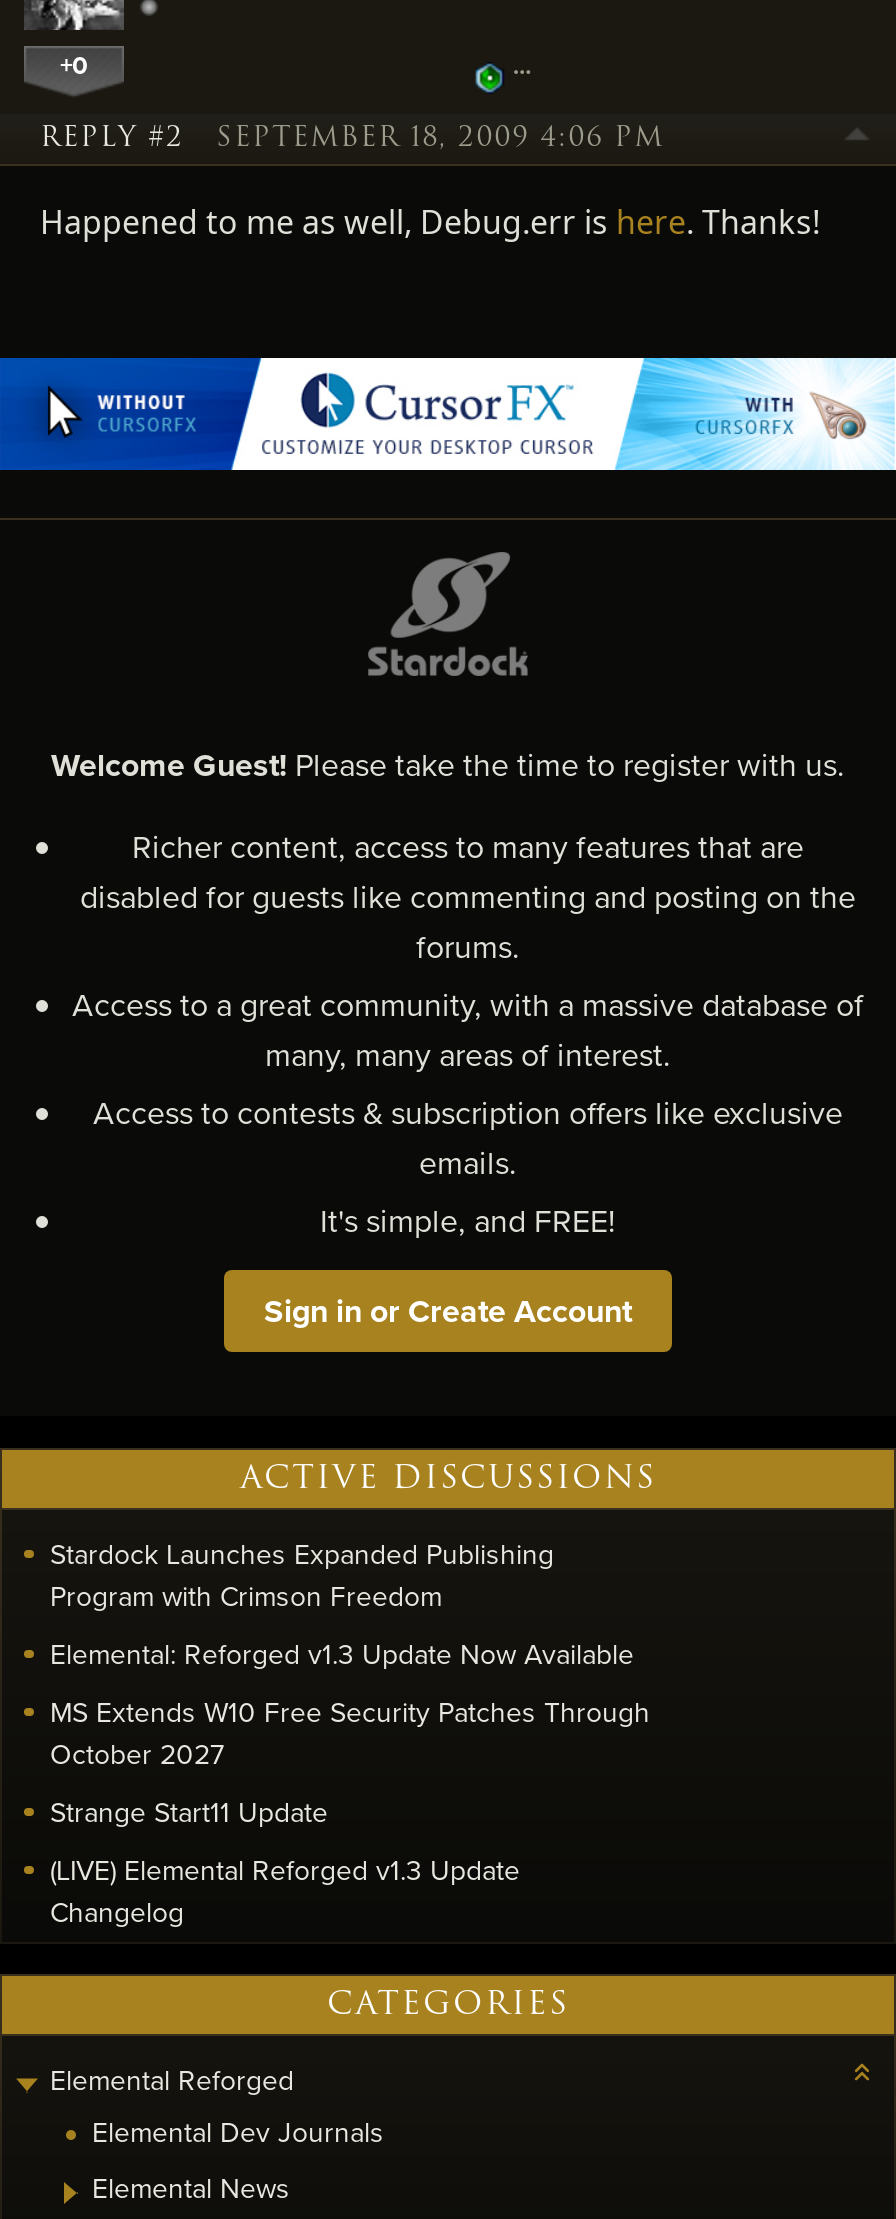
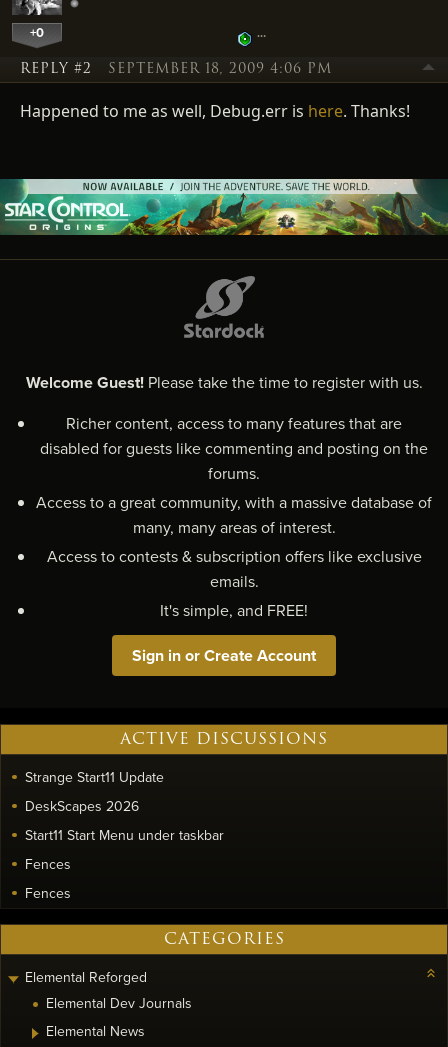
- [image]
+ [image]

- Stardock Launches Expanded Publishing
- Program with Crimson Freedom
- Elemental: Reforged v1.3 Update Now Available
- MS Extends W10 Free Security Patches Through
- October 2027

moved up: Strange Start11 Update

- (LIVE) Elemental Reforged v1.3 Update
- Changelog
+ DeskScapes 2026
+ Start11 Start Menu under taskbar
+ Fences
+ Fences
